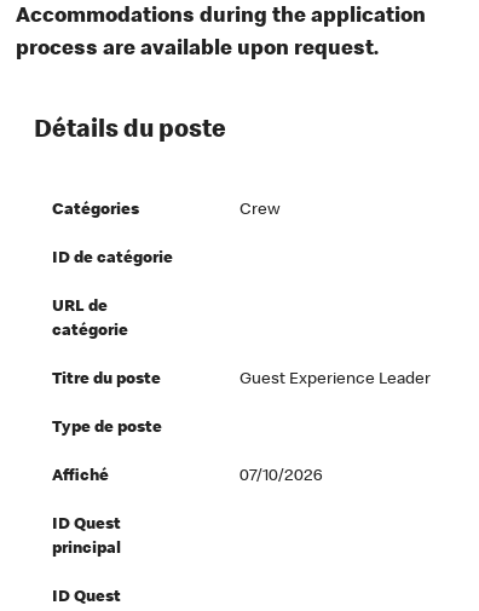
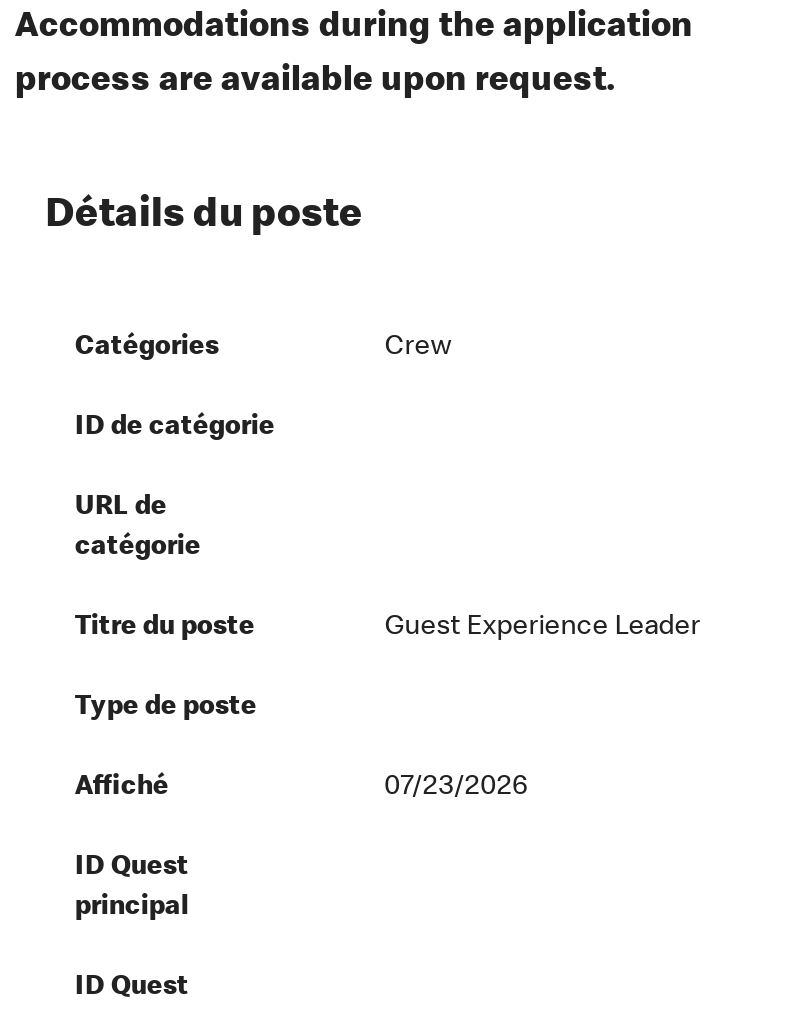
- 07/10/2026
+ 07/23/2026
